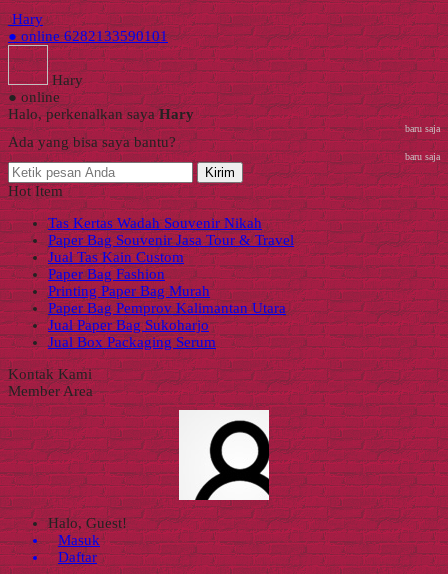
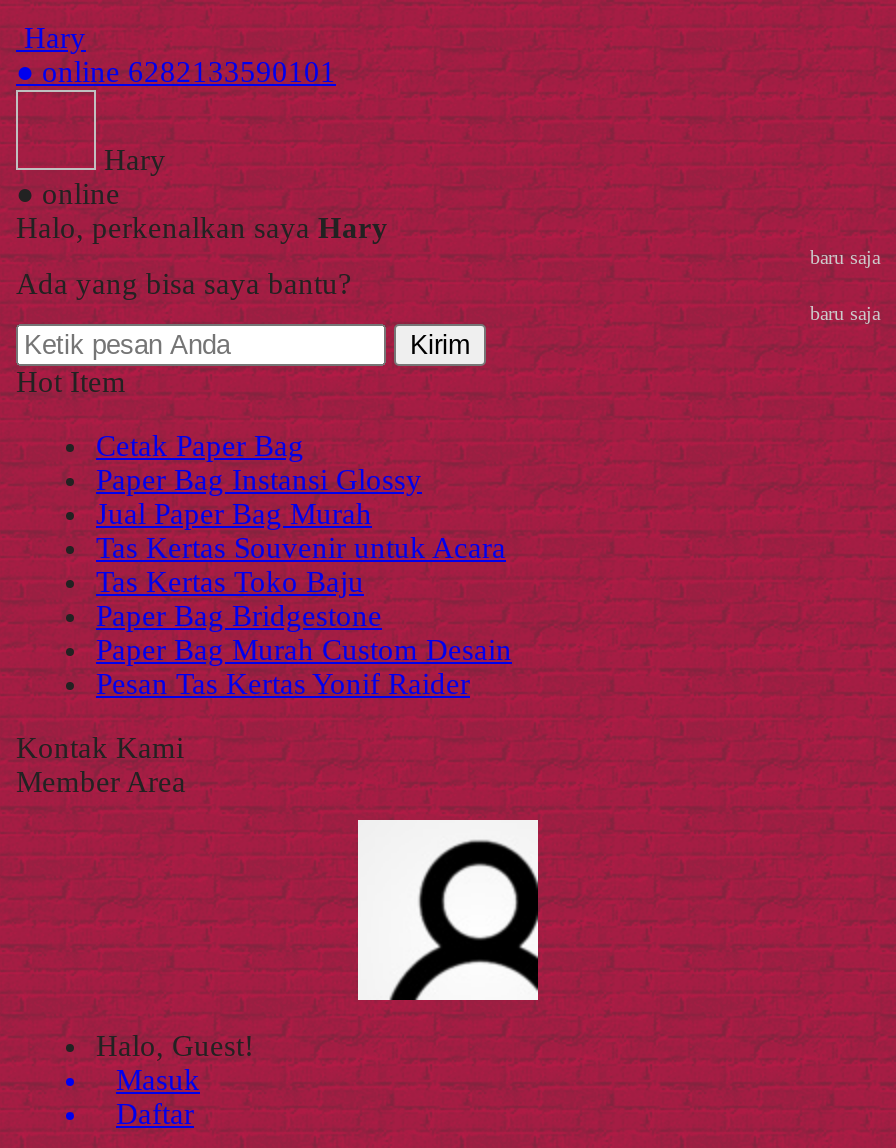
- Tas Kertas Wadah Souvenir Nikah
- Paper Bag Souvenir Jasa Tour & Travel
- Jual Tas Kain Custom
- Paper Bag Fashion
- Printing Paper Bag Murah
- Paper Bag Pemprov Kalimantan Utara
- Jual Paper Bag Sukoharjo
- Jual Box Packaging Serum
+ Cetak Paper Bag
+ Paper Bag Instansi Glossy
+ Jual Paper Bag Murah
+ Tas Kertas Souvenir untuk Acara
+ Tas Kertas Toko Baju
+ Paper Bag Bridgestone
+ Paper Bag Murah Custom Desain
+ Pesan Tas Kertas Yonif Raider
